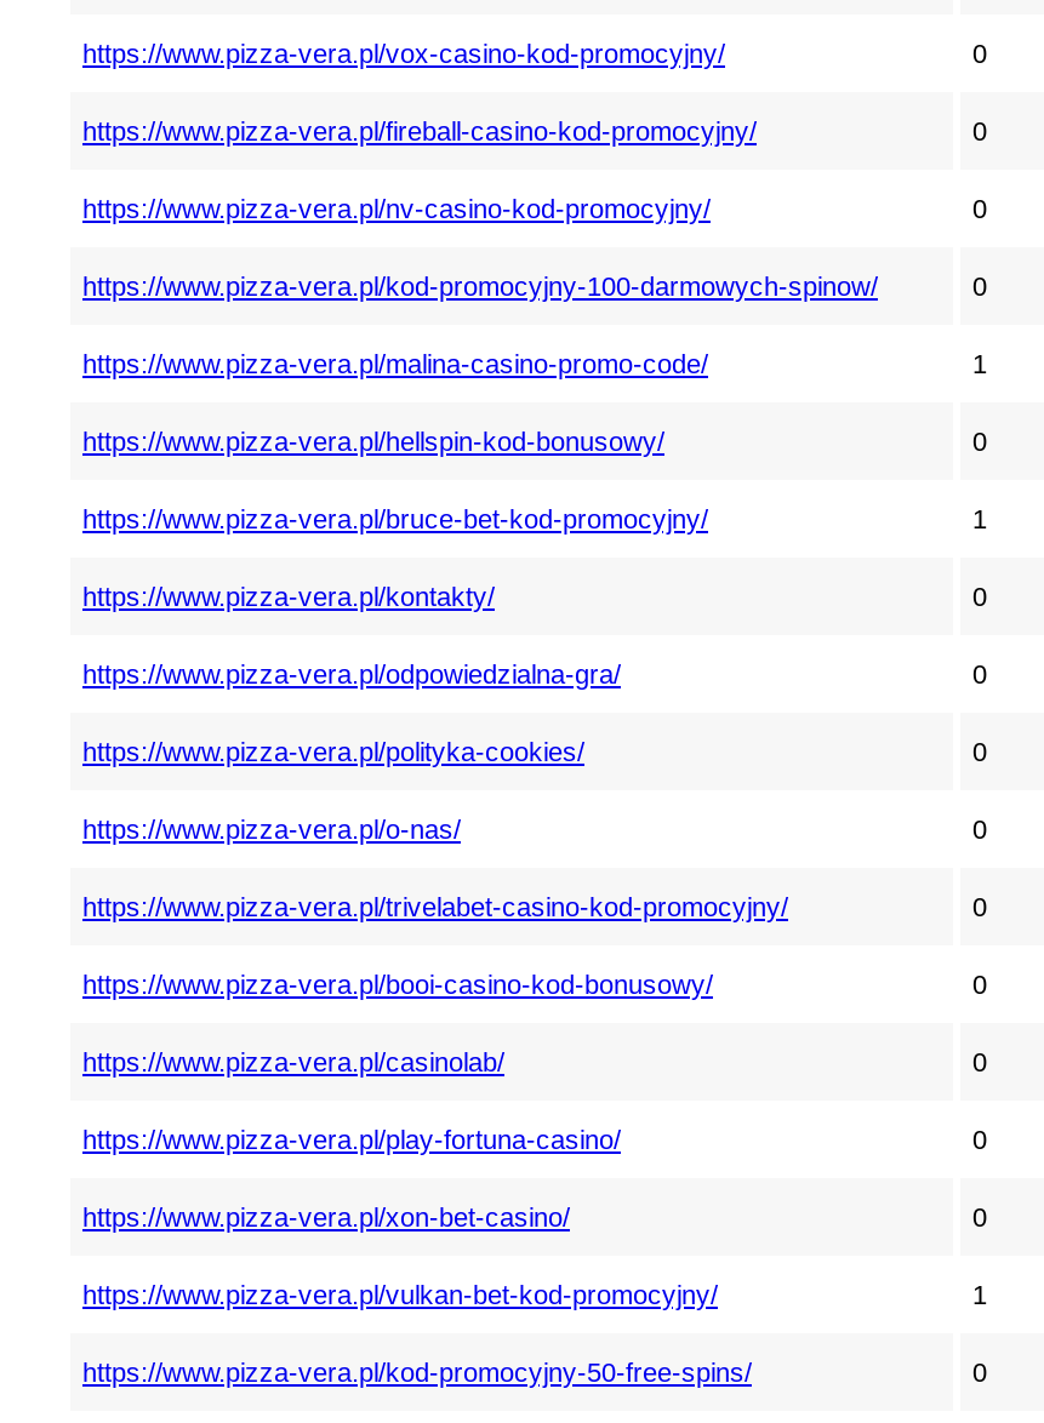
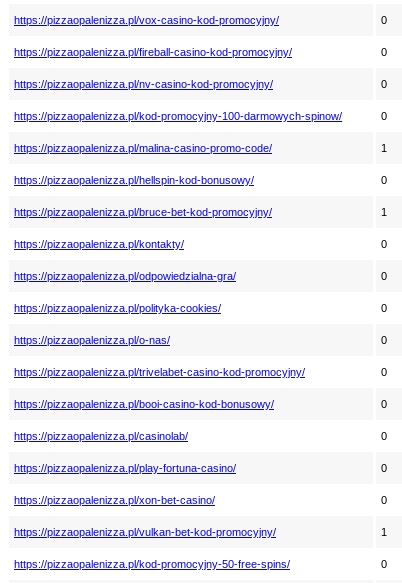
- https://www.pizza-vera.pl/vox-casino-kod-promocyjny/
+ https://pizzaopalenizza.pl/vox-casino-kod-promocyjny/

- https://www.pizza-vera.pl/fireball-casino-kod-promocyjny/
+ https://pizzaopalenizza.pl/fireball-casino-kod-promocyjny/

- https://www.pizza-vera.pl/nv-casino-kod-promocyjny/
+ https://pizzaopalenizza.pl/nv-casino-kod-promocyjny/

- https://www.pizza-vera.pl/kod-promocyjny-100-darmowych-spinow/
+ https://pizzaopalenizza.pl/kod-promocyjny-100-darmowych-spinow/

- https://www.pizza-vera.pl/malina-casino-promo-code/
+ https://pizzaopalenizza.pl/malina-casino-promo-code/

- https://www.pizza-vera.pl/hellspin-kod-bonusowy/
+ https://pizzaopalenizza.pl/hellspin-kod-bonusowy/

- https://www.pizza-vera.pl/bruce-bet-kod-promocyjny/
+ https://pizzaopalenizza.pl/bruce-bet-kod-promocyjny/

- https://www.pizza-vera.pl/kontakty/
+ https://pizzaopalenizza.pl/kontakty/

- https://www.pizza-vera.pl/odpowiedzialna-gra/
+ https://pizzaopalenizza.pl/odpowiedzialna-gra/

- https://www.pizza-vera.pl/polityka-cookies/
+ https://pizzaopalenizza.pl/polityka-cookies/

- https://www.pizza-vera.pl/o-nas/
+ https://pizzaopalenizza.pl/o-nas/

- https://www.pizza-vera.pl/trivelabet-casino-kod-promocyjny/
+ https://pizzaopalenizza.pl/trivelabet-casino-kod-promocyjny/

- https://www.pizza-vera.pl/booi-casino-kod-bonusowy/
+ https://pizzaopalenizza.pl/booi-casino-kod-bonusowy/

- https://www.pizza-vera.pl/casinolab/
+ https://pizzaopalenizza.pl/casinolab/

- https://www.pizza-vera.pl/play-fortuna-casino/
+ https://pizzaopalenizza.pl/play-fortuna-casino/

- https://www.pizza-vera.pl/xon-bet-casino/
+ https://pizzaopalenizza.pl/xon-bet-casino/

- https://www.pizza-vera.pl/vulkan-bet-kod-promocyjny/
+ https://pizzaopalenizza.pl/vulkan-bet-kod-promocyjny/

- https://www.pizza-vera.pl/kod-promocyjny-50-free-spins/
+ https://pizzaopalenizza.pl/kod-promocyjny-50-free-spins/
